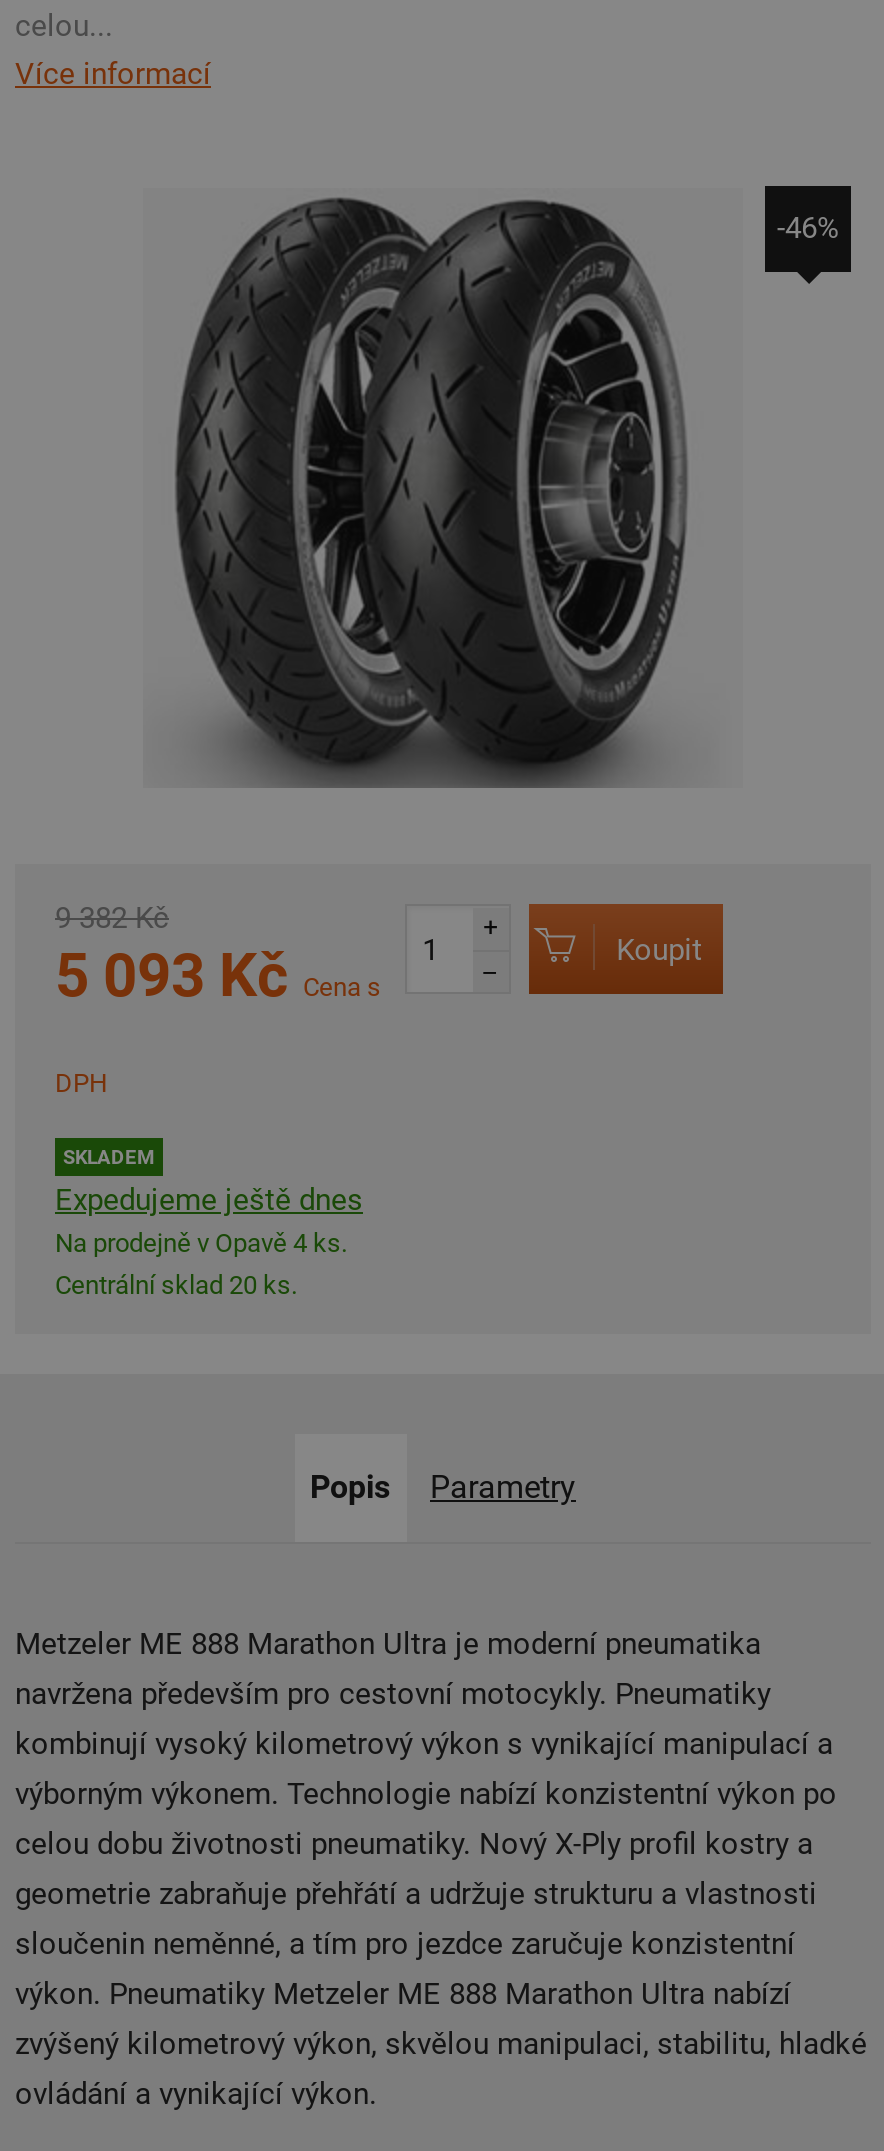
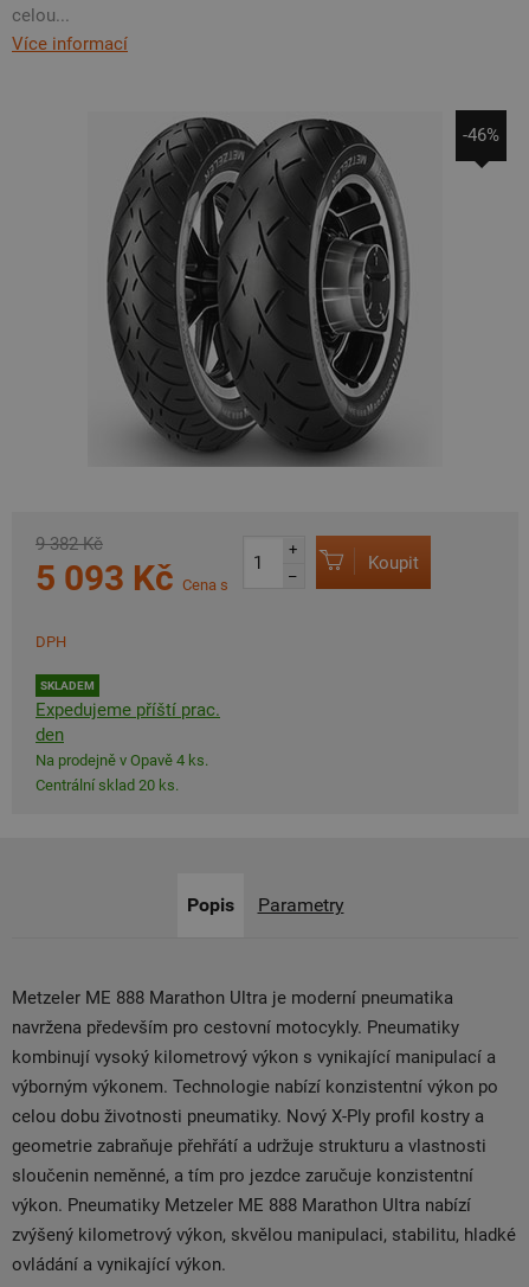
- Expedujeme ještě dnes
+ Expedujeme příští prac.
+ den
